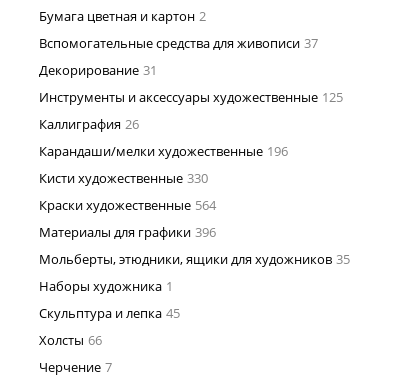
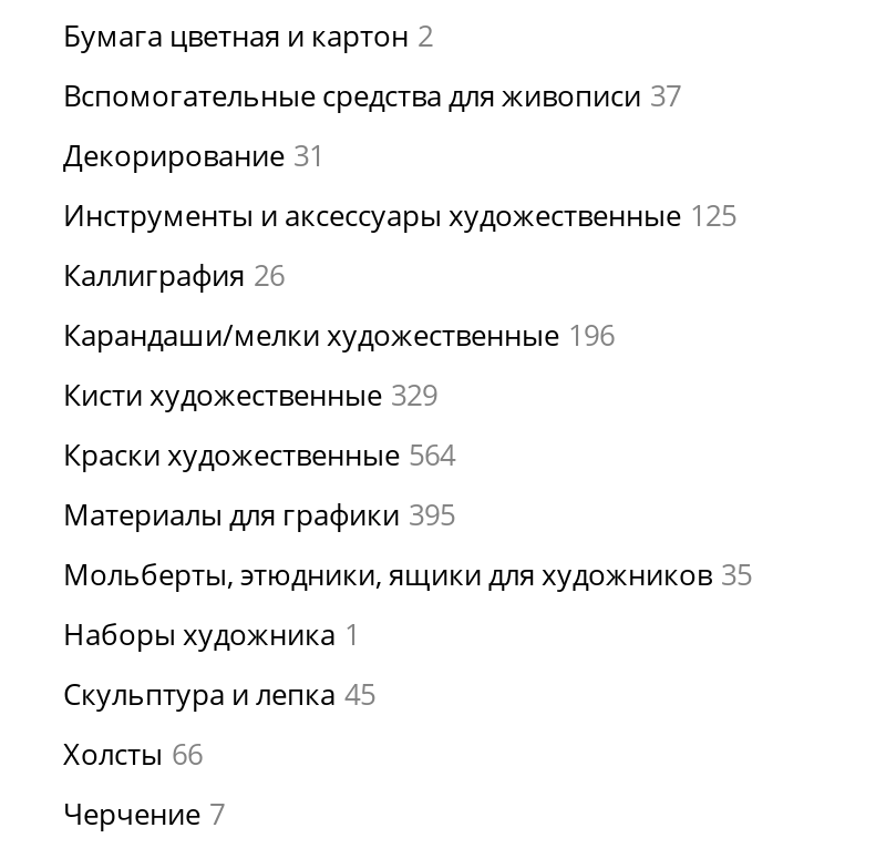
- Кисти художественные 330
+ Кисти художественные 329

- Материалы для графики 396
+ Материалы для графики 395
